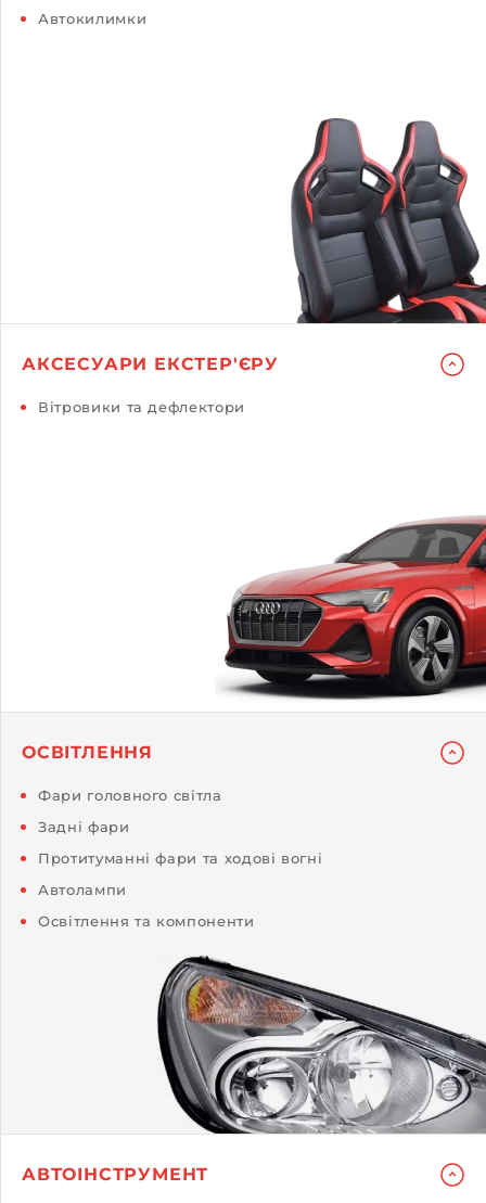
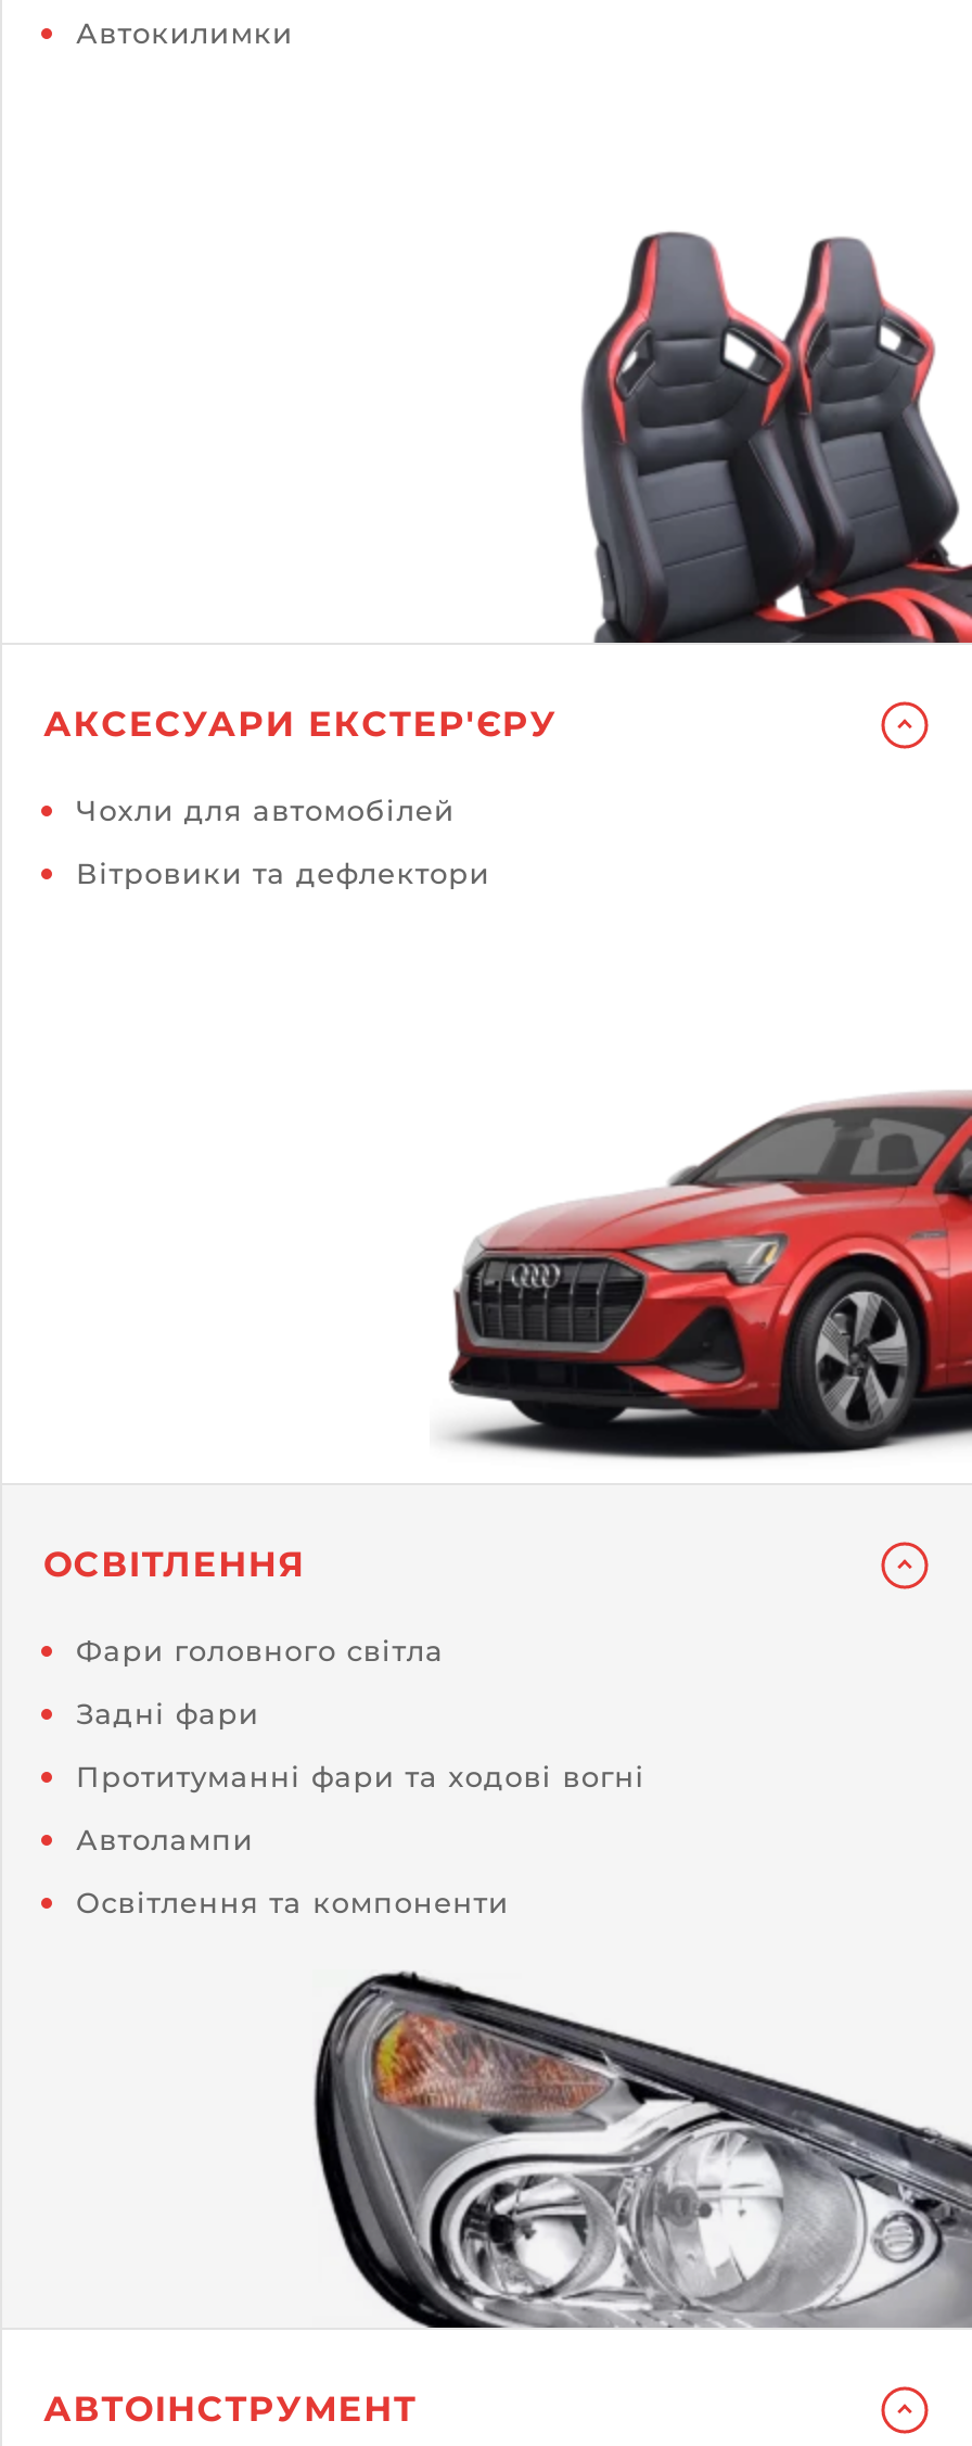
+ Чохли для автомобілей
